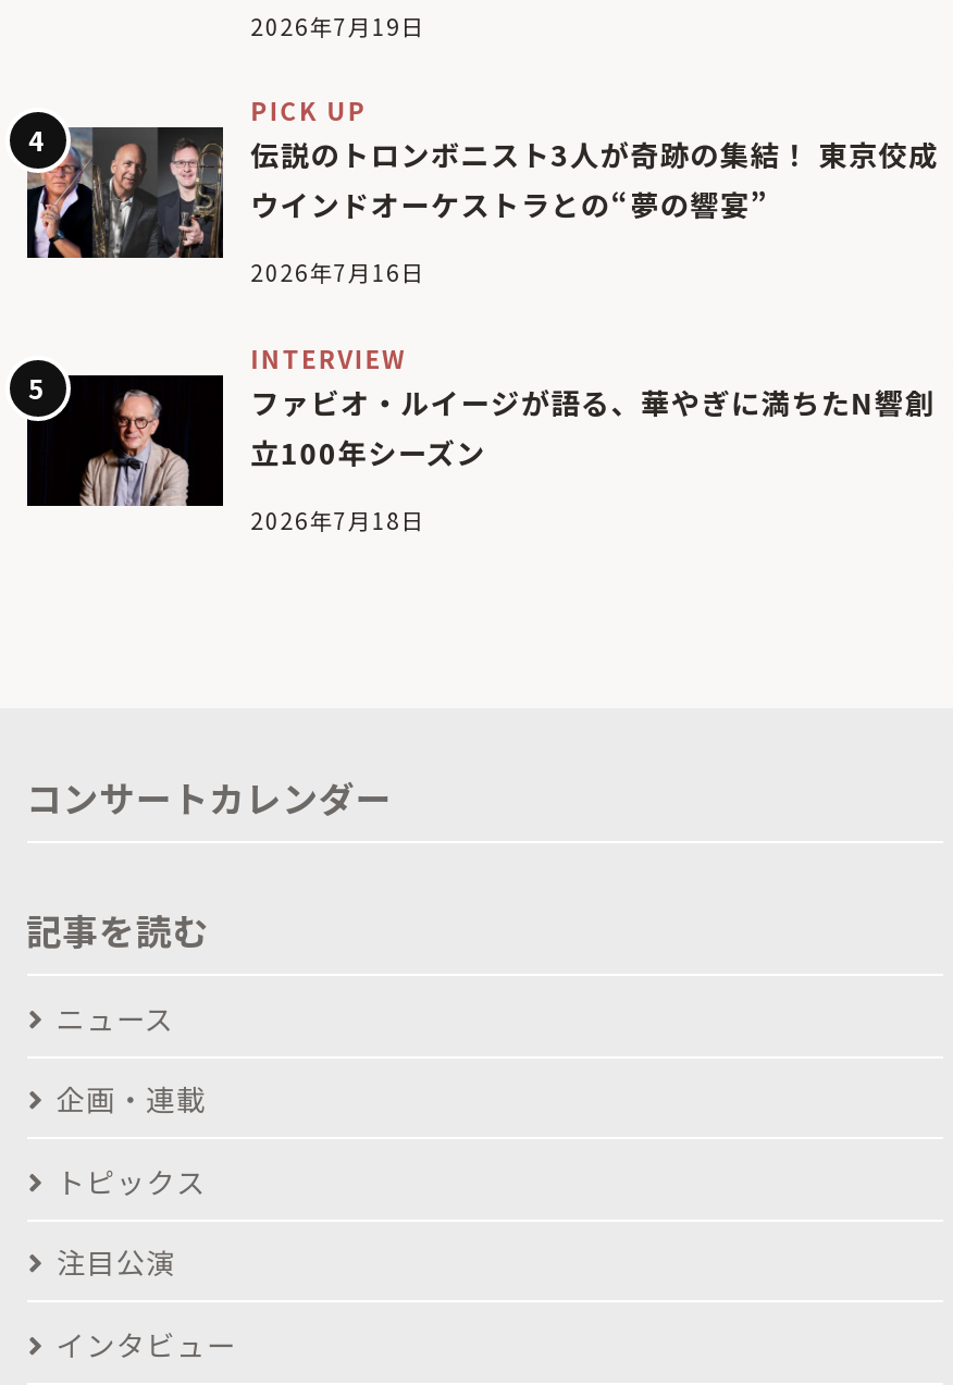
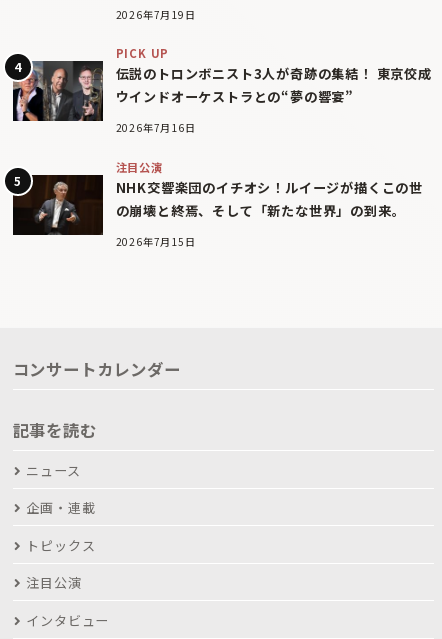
- [image]
- INTERVIEW
- ファビオ・ルイージが語る、華やぎに満ちたN響創
- 立100年シーズン
+ [image]
+ 注目公演
+ NHK交響楽団のイチオシ！ルイージが描くこの世
+ の崩壊と終焉、そして「新たな世界」の到来。

- 2026年7月18日
+ 2026年7月15日
